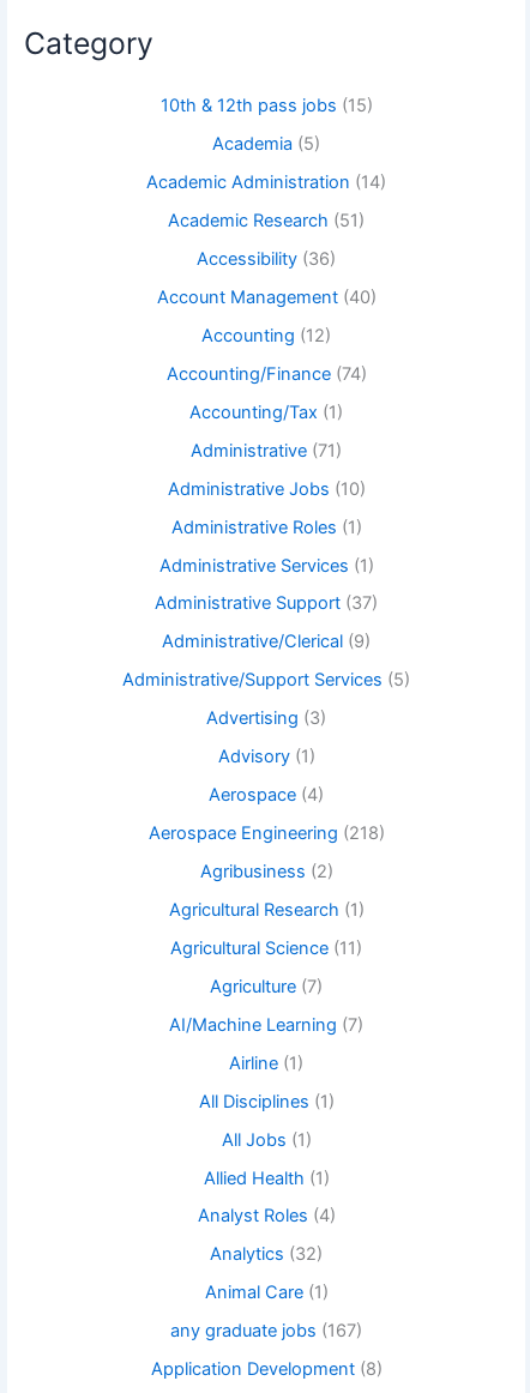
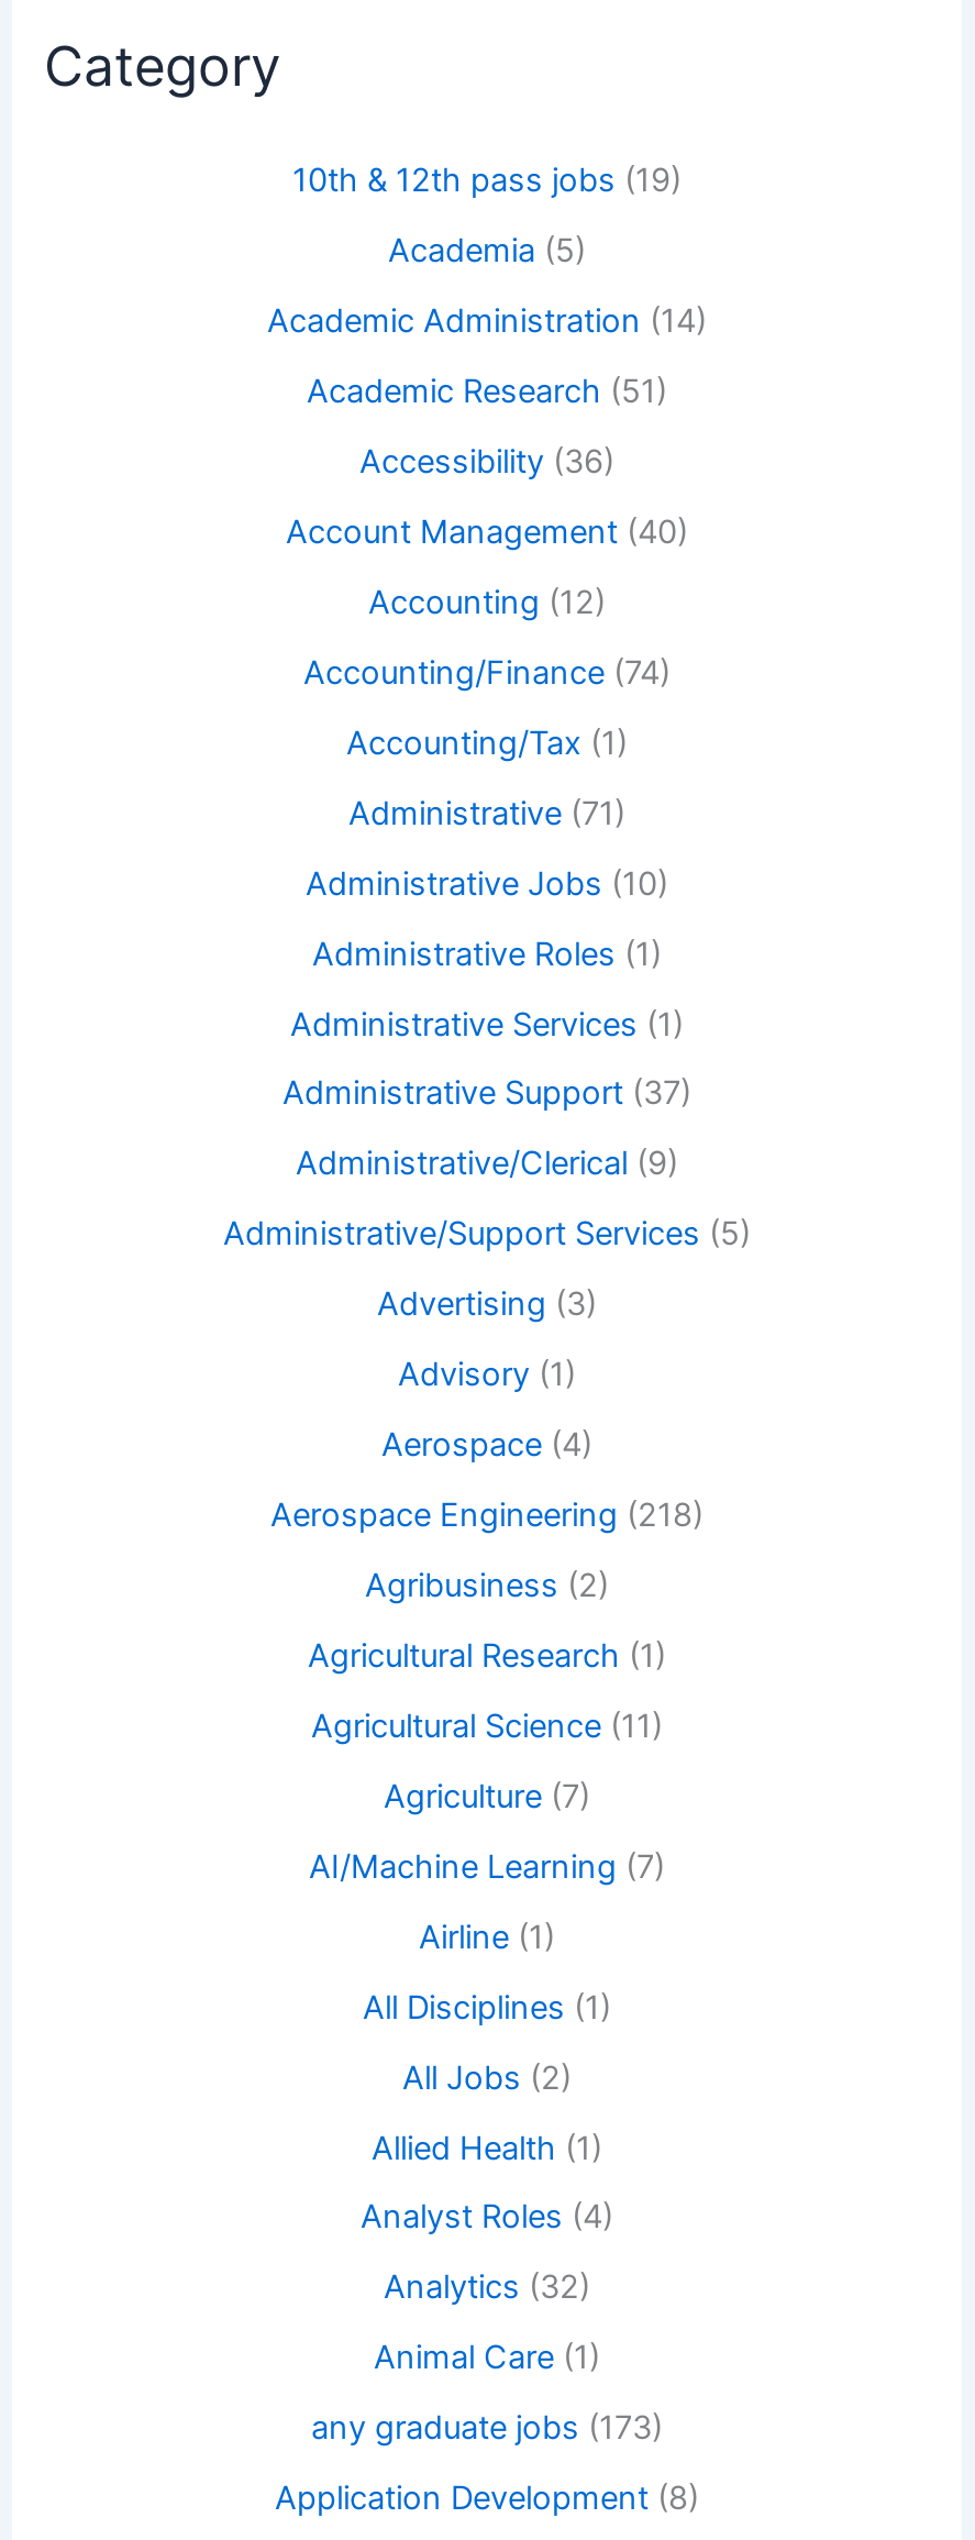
- 10th & 12th pass jobs (15)
+ 10th & 12th pass jobs (19)

- All Jobs (1)
+ All Jobs (2)

- any graduate jobs (167)
+ any graduate jobs (173)
